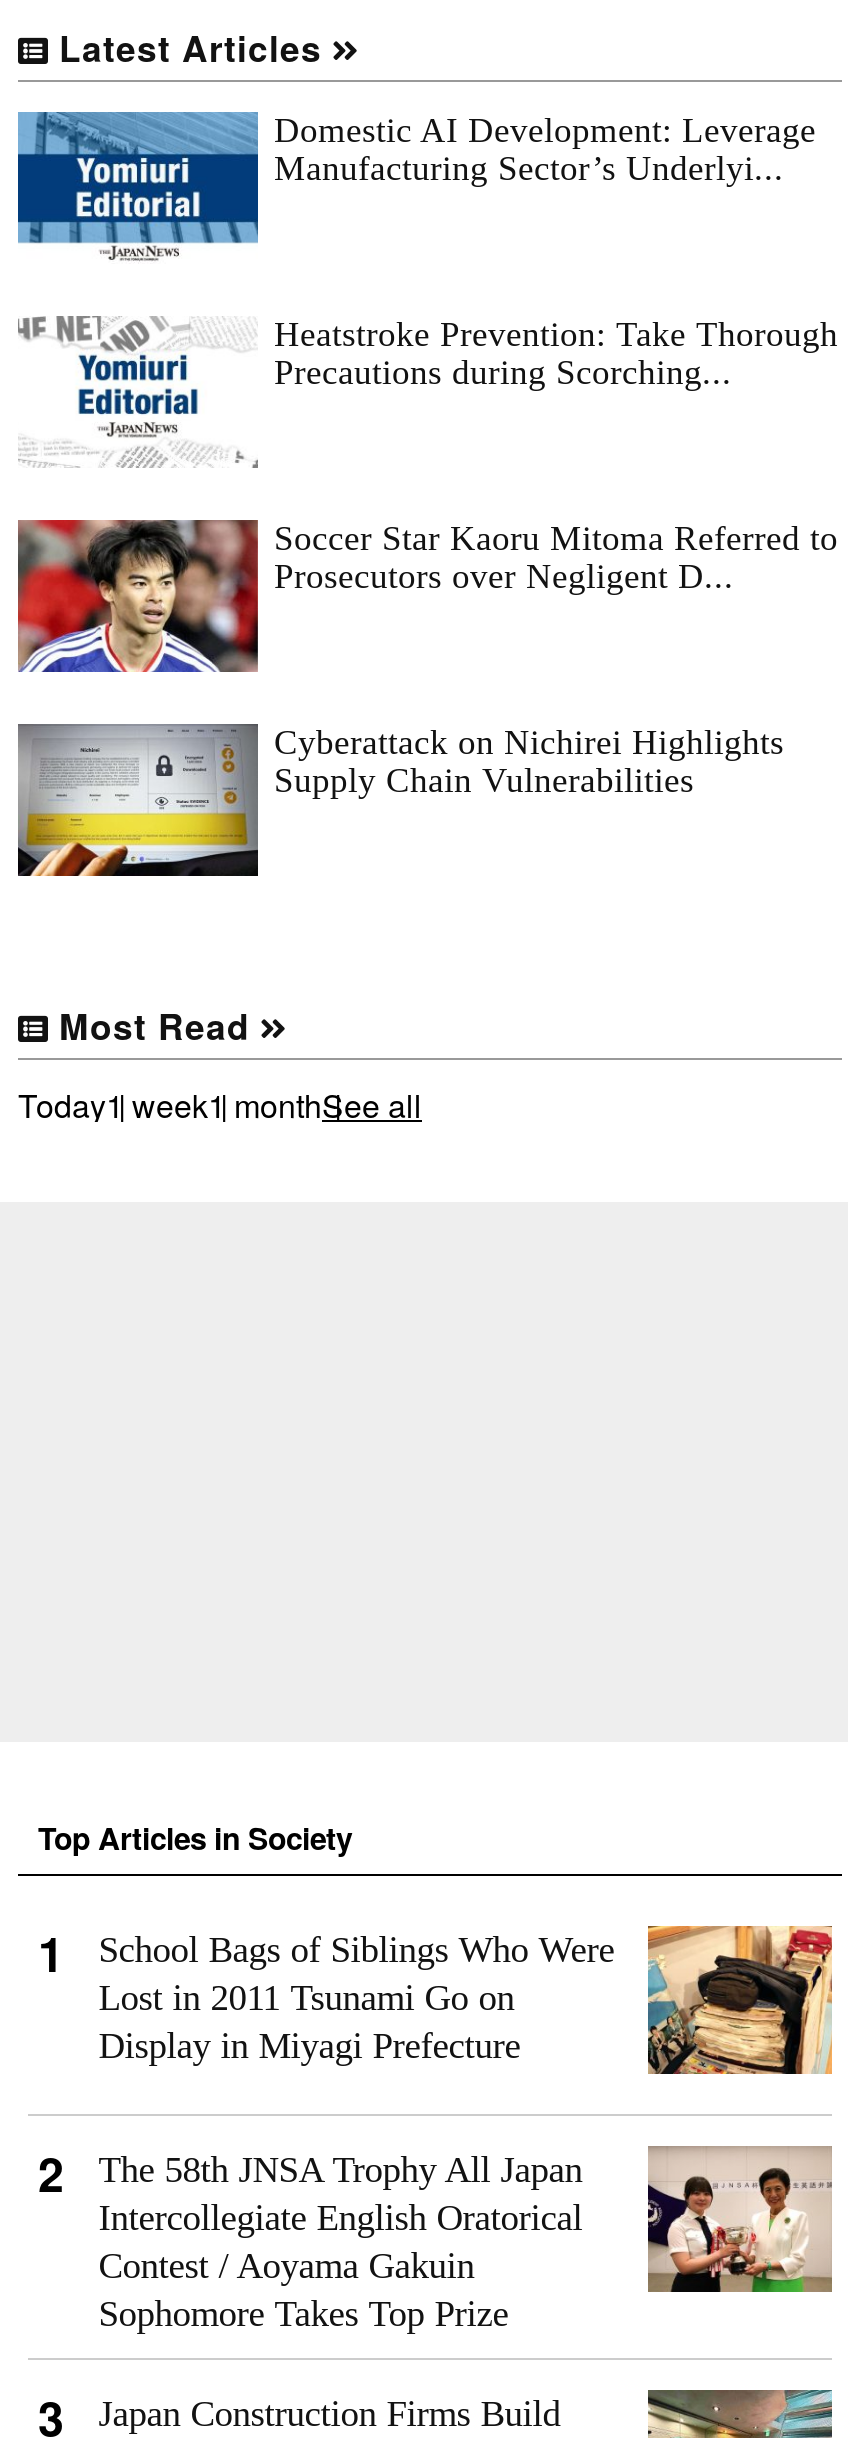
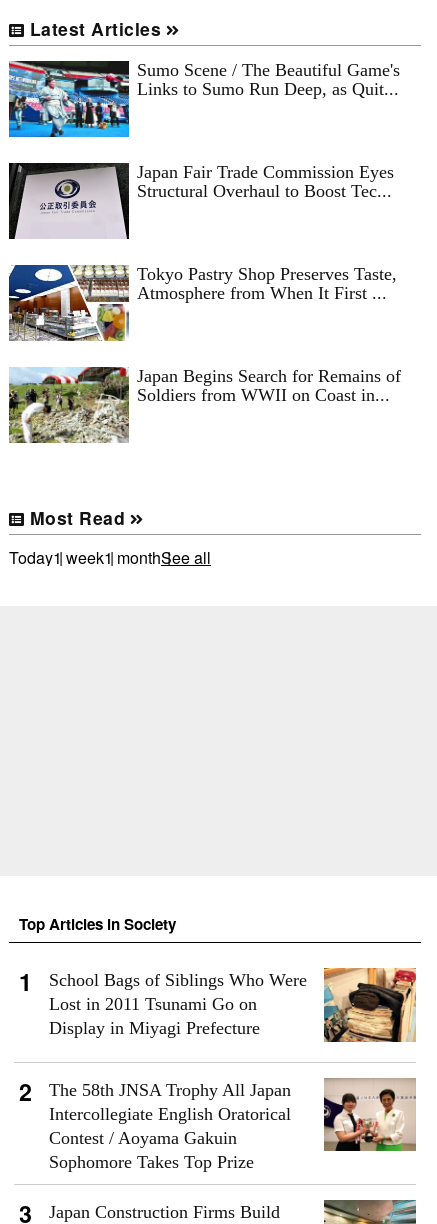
- [image]
- Domestic AI Development: Leverage
- Manufacturing Sector’s Underlyi...
+ [image]
+ Sumo Scene / The Beautiful Game's
+ Links to Sumo Run Deep, as Quit...

- [image]
- Heatstroke Prevention: Take Thorough
- Precautions during Scorching...
+ [image]
+ Japan Fair Trade Commission Eyes
+ Structural Overhaul to Boost Tec...

- [image]
- Soccer Star Kaoru Mitoma Referred to
- Prosecutors over Negligent D...
+ [image]
+ Tokyo Pastry Shop Preserves Taste,
+ Atmosphere from When It First ...

- [image]
- Cyberattack on Nichirei Highlights
- Supply Chain Vulnerabilities
+ [image]
+ Japan Begins Search for Remains of
+ Soldiers from WWII on Coast in...
